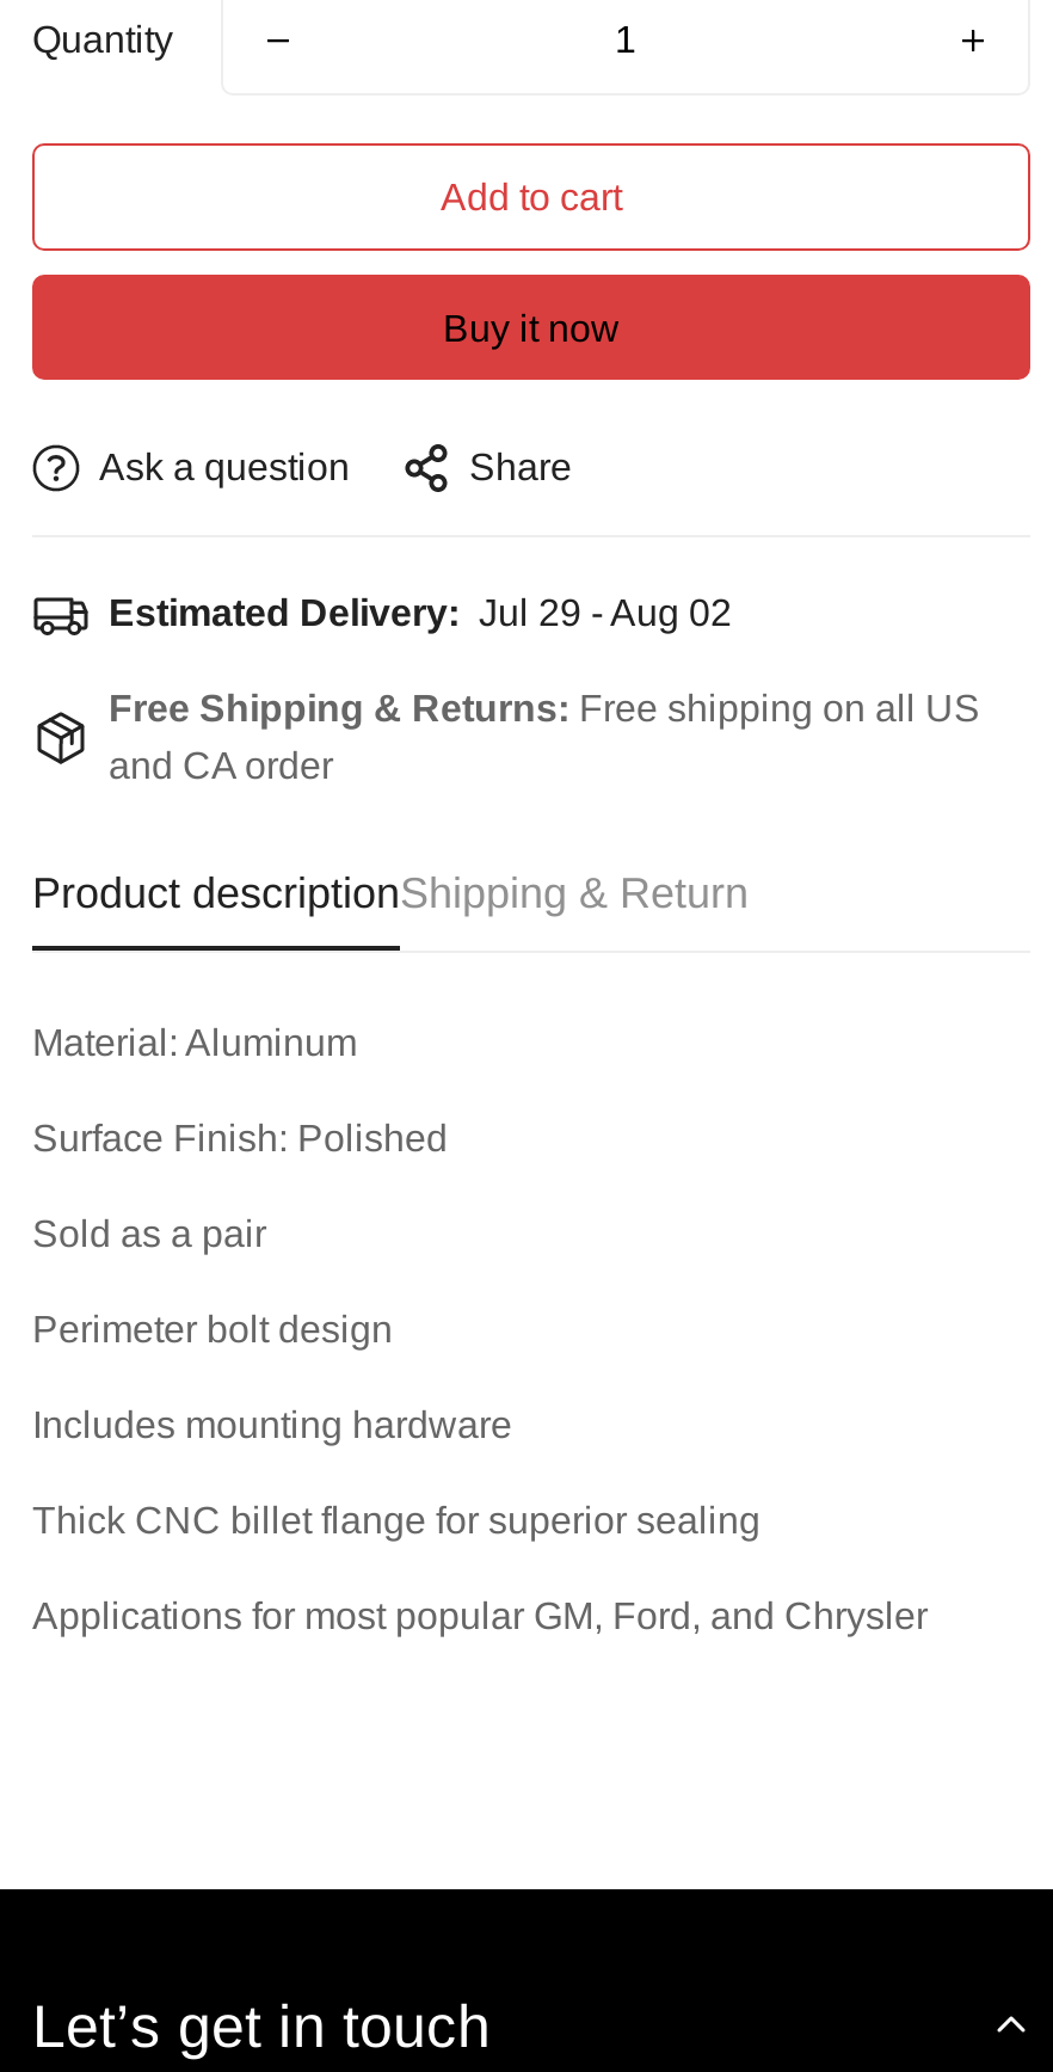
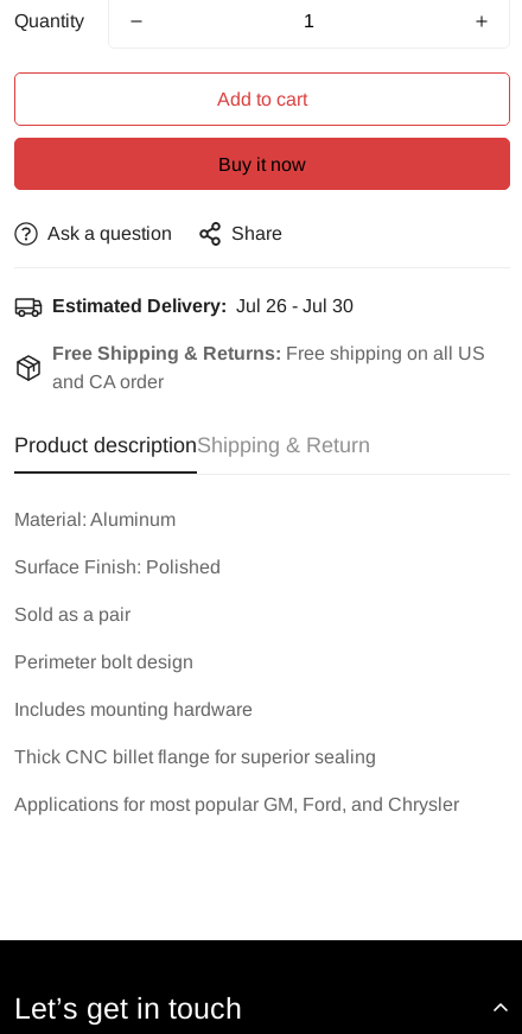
- Estimated Delivery: Jul 29 - Aug 02
+ Estimated Delivery: Jul 26 - Jul 30
